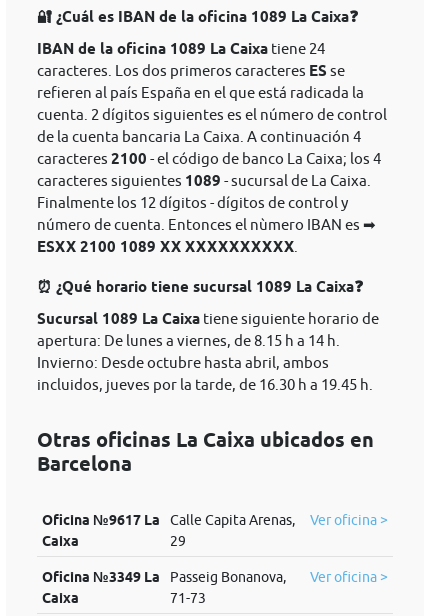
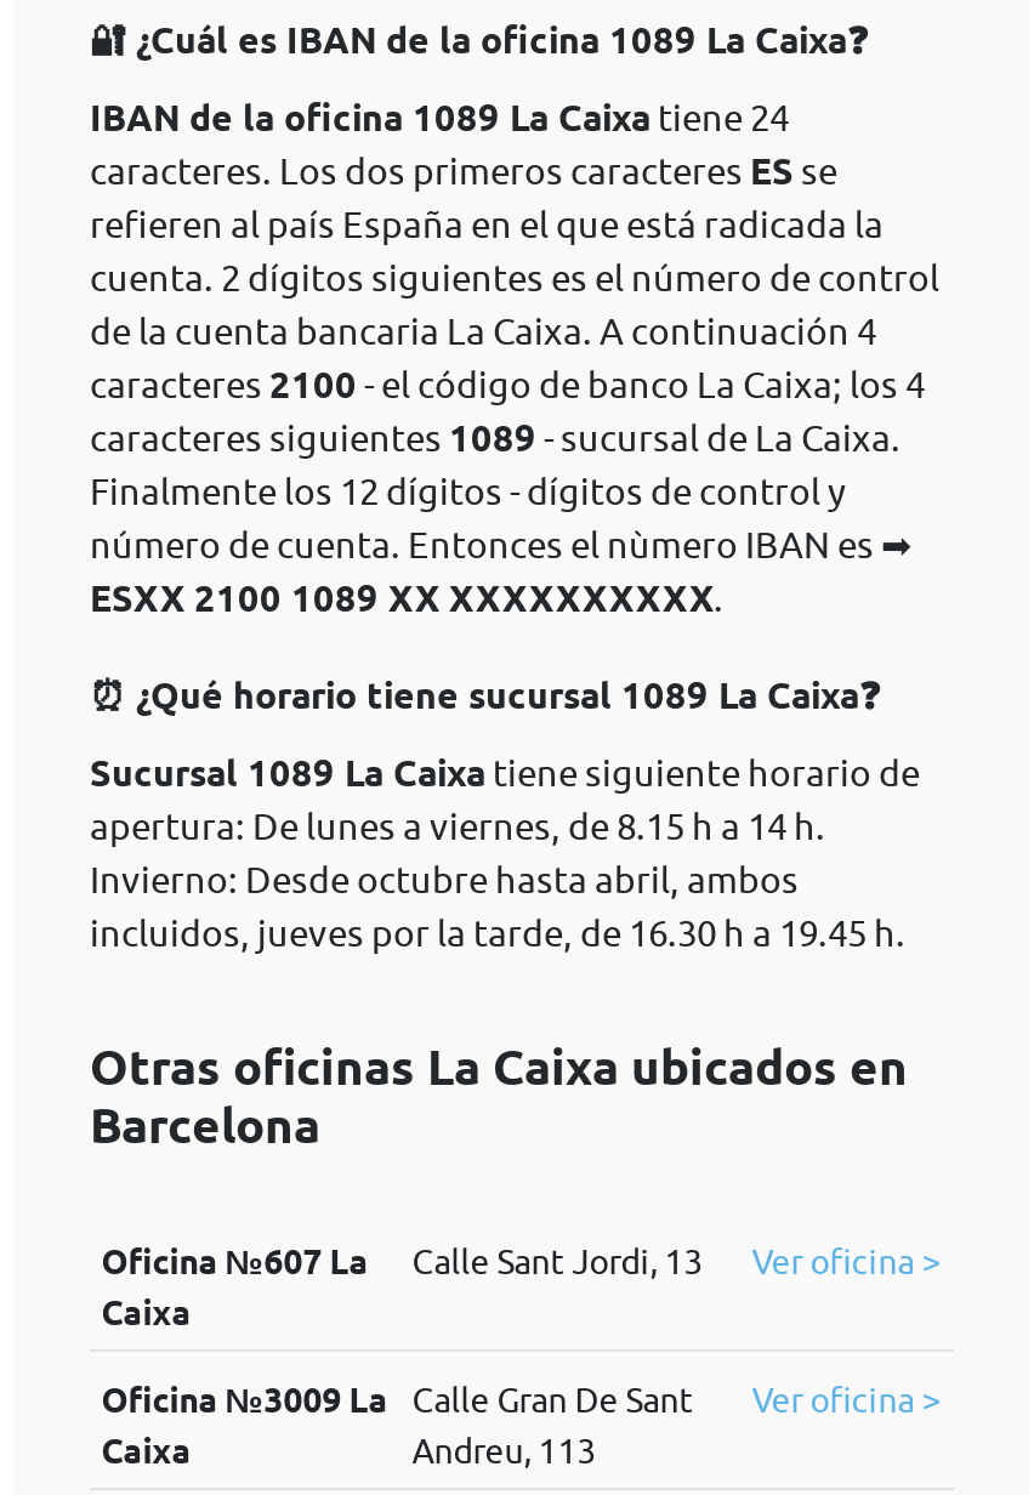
- Oficina №9617 La
+ Oficina №607 La

- Calle Capita Arenas,
- 29
+ Calle Sant Jordi, 13

- Oficina №3349 La
+ Oficina №3009 La

- Passeig Bonanova,
- 71-73
+ Calle Gran De Sant
+ Andreu, 113
